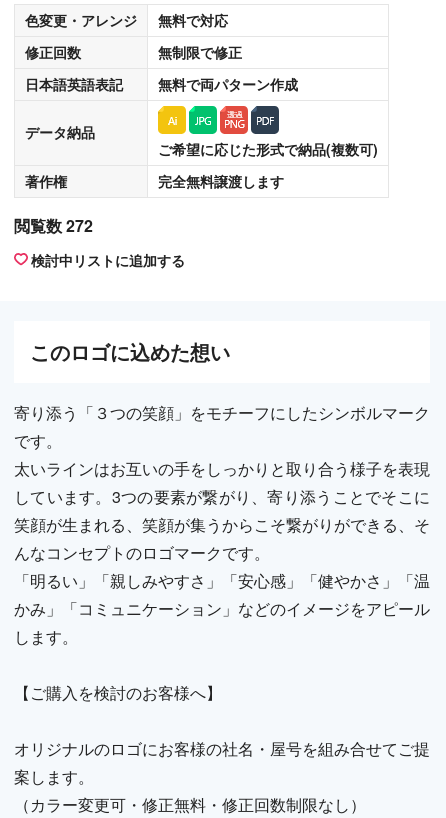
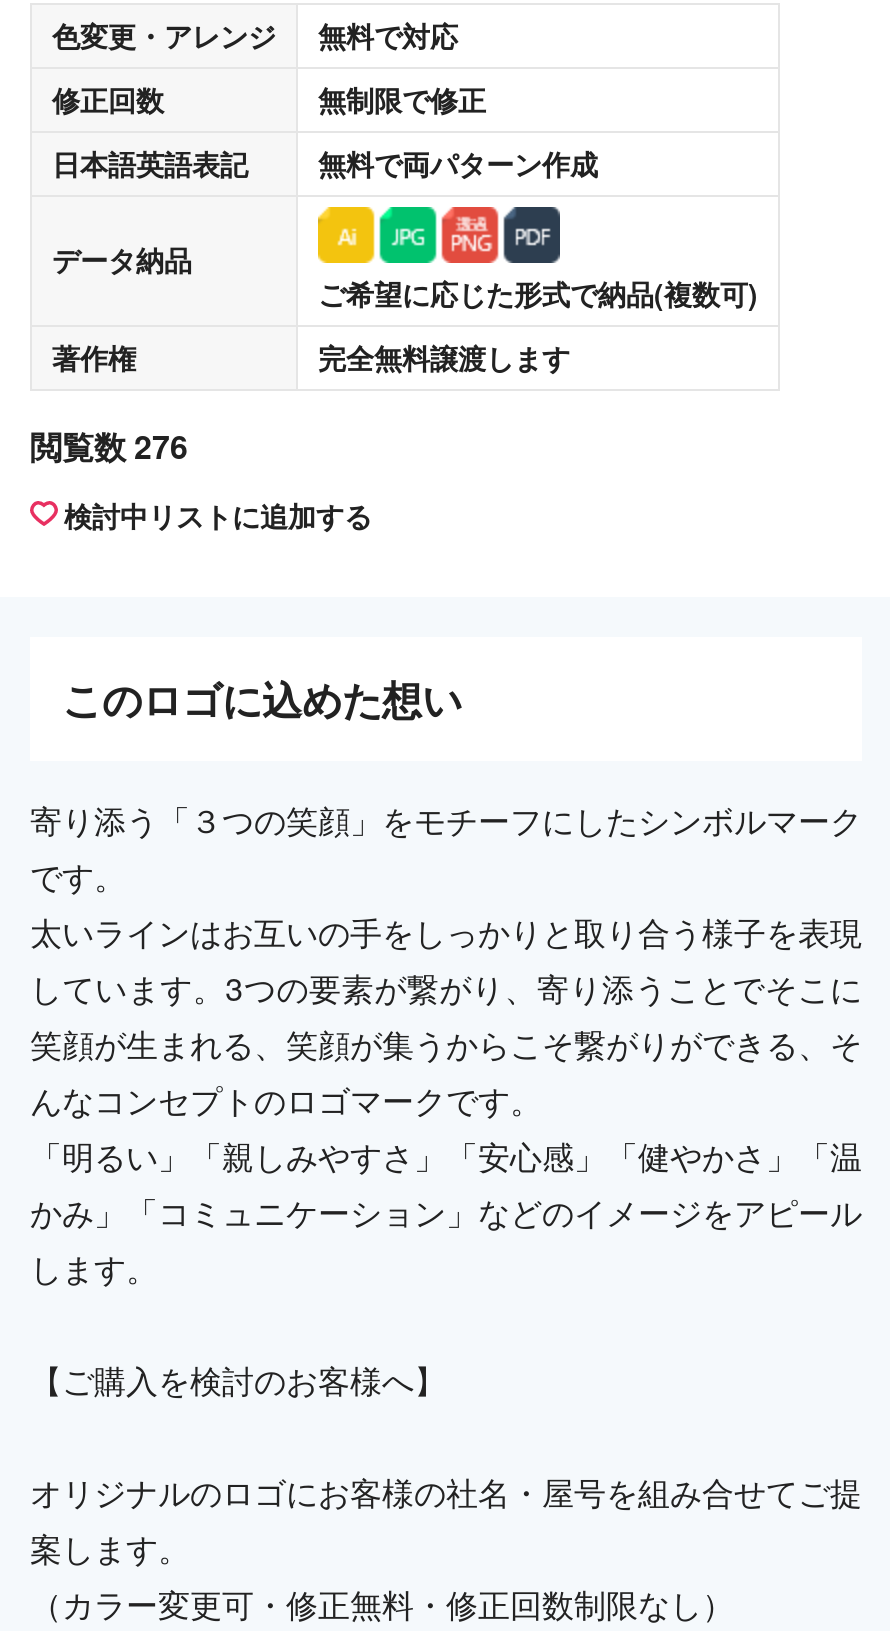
- 閲覧数 272
+ 閲覧数 276
